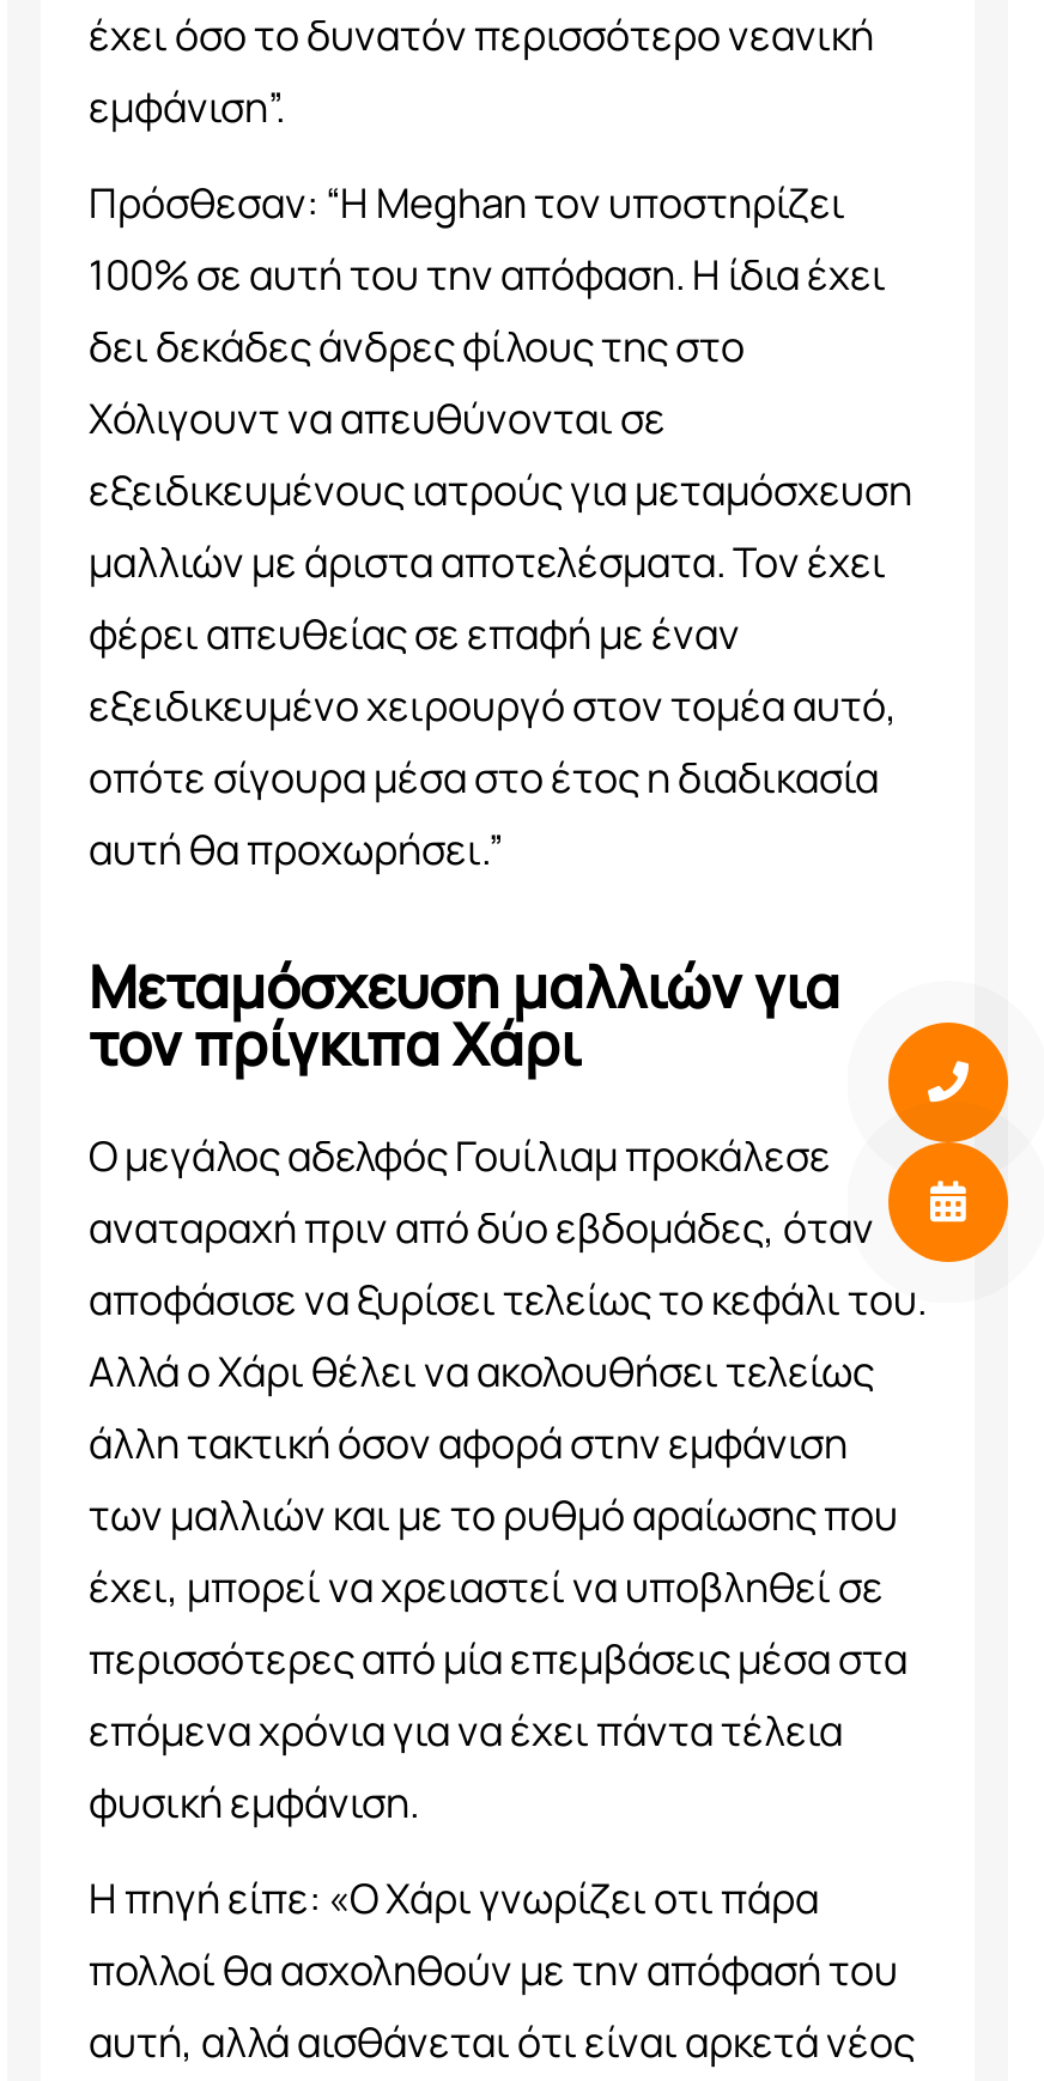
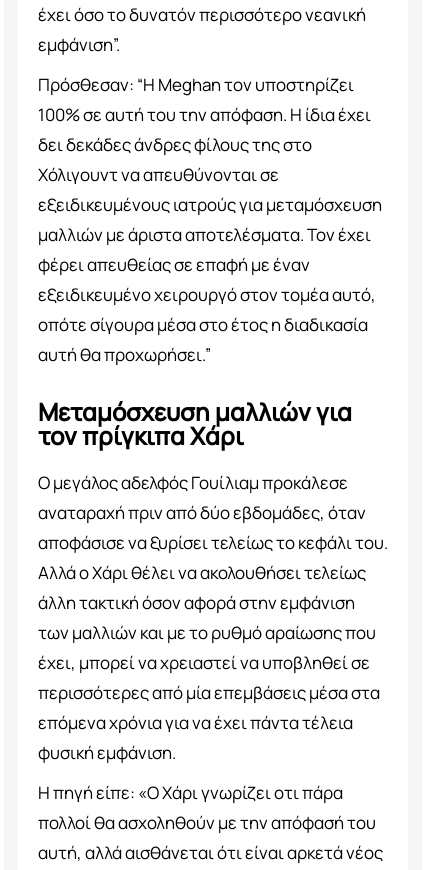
- [image]
